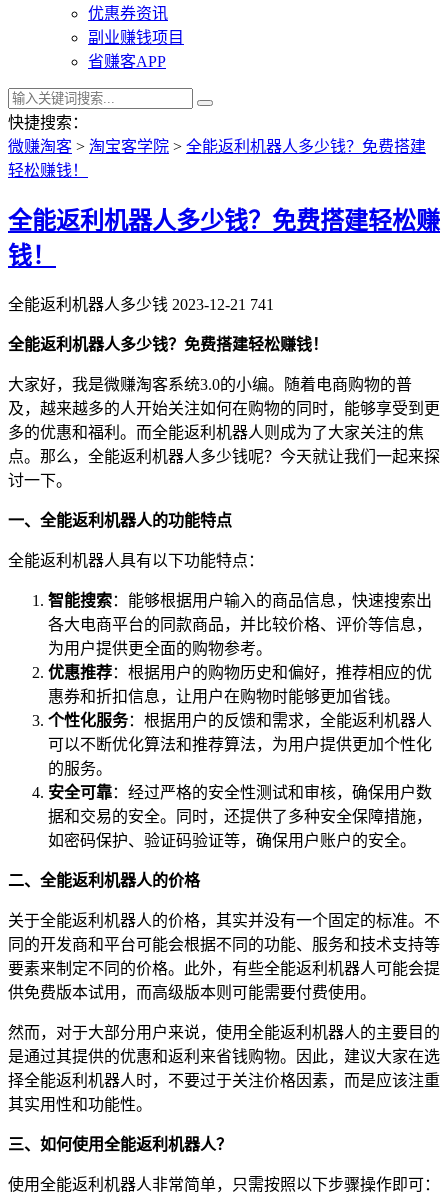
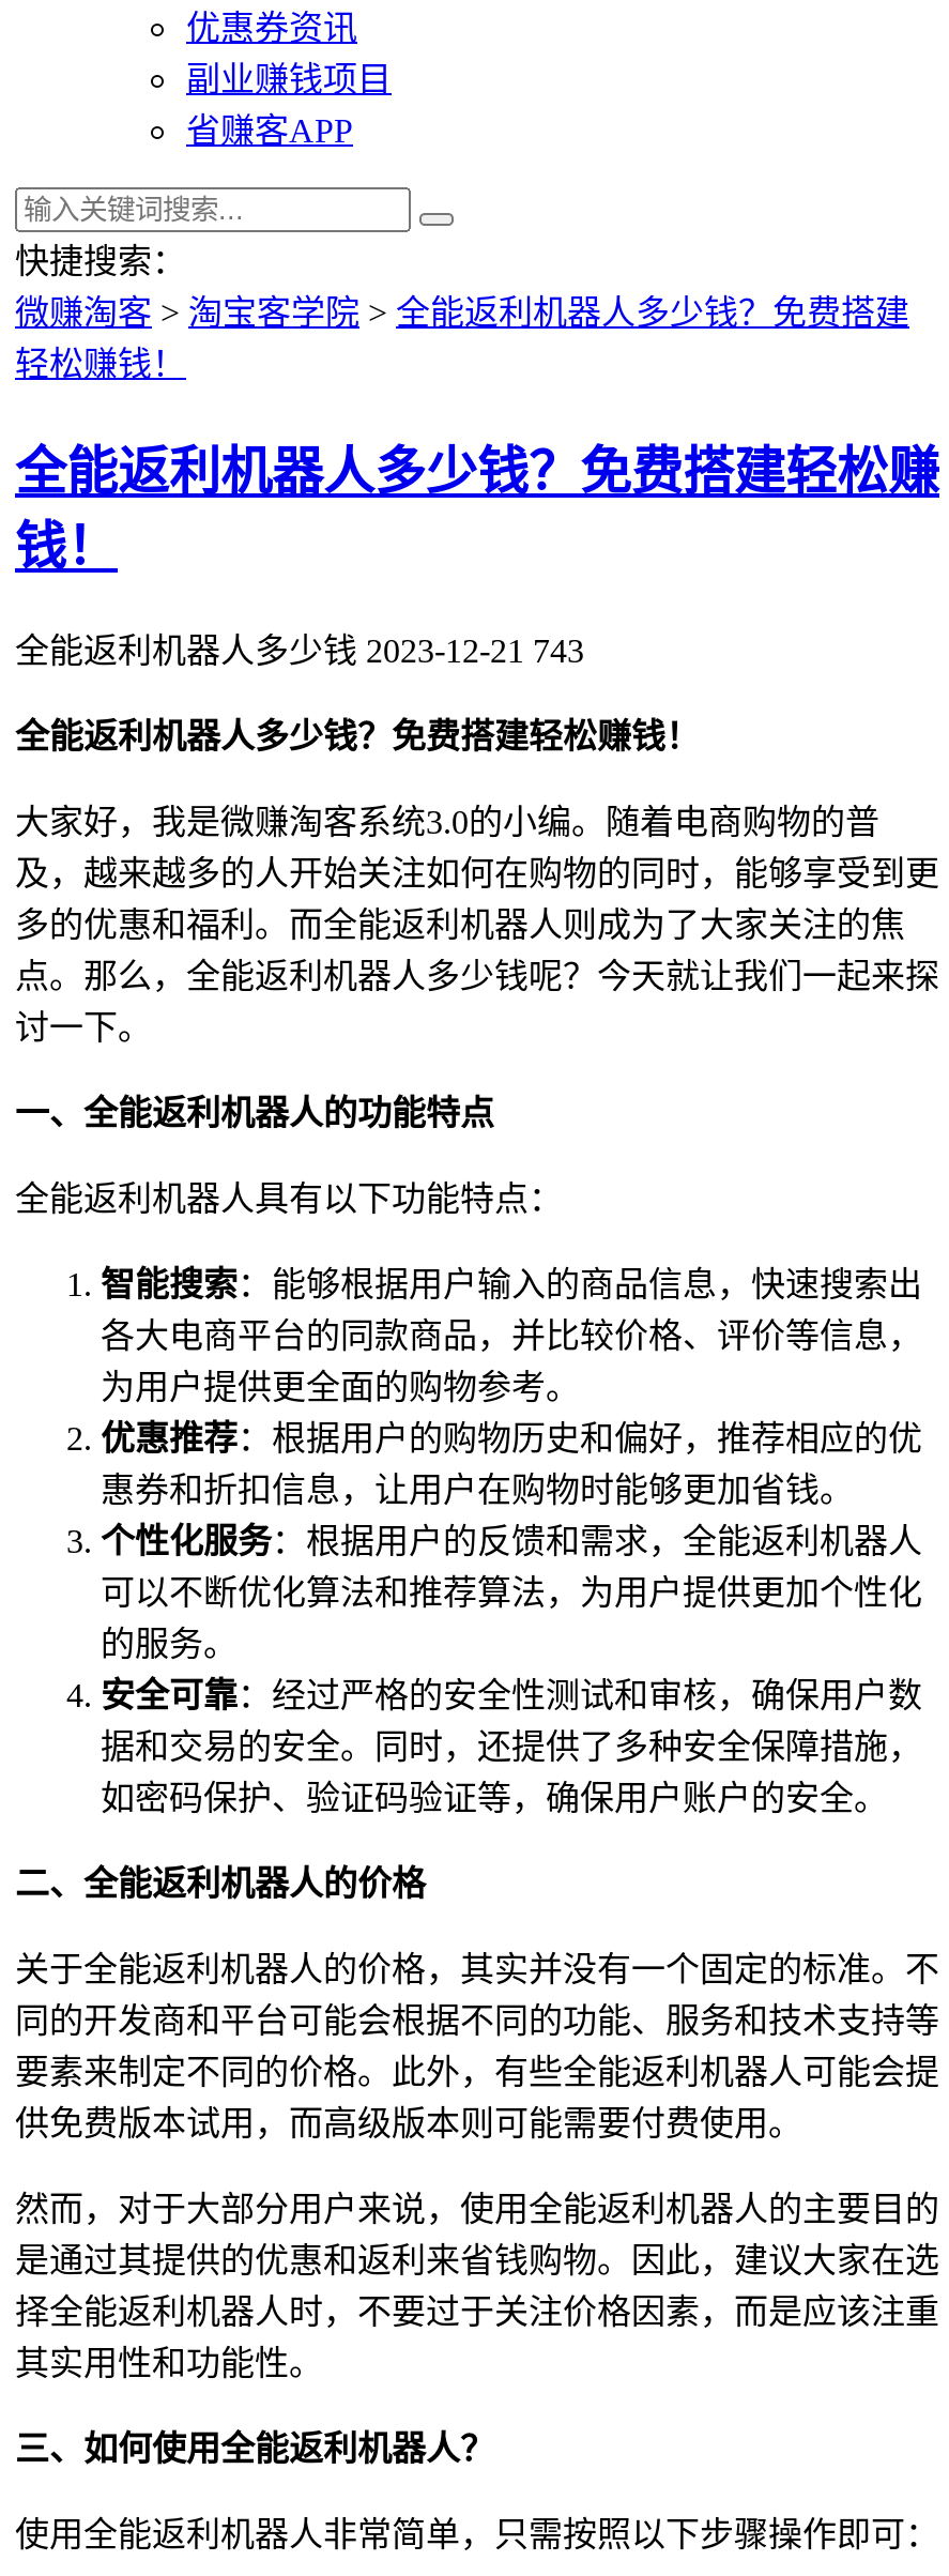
- 全能返利机器人多少钱 2023-12-21 741
+ 全能返利机器人多少钱 2023-12-21 743
